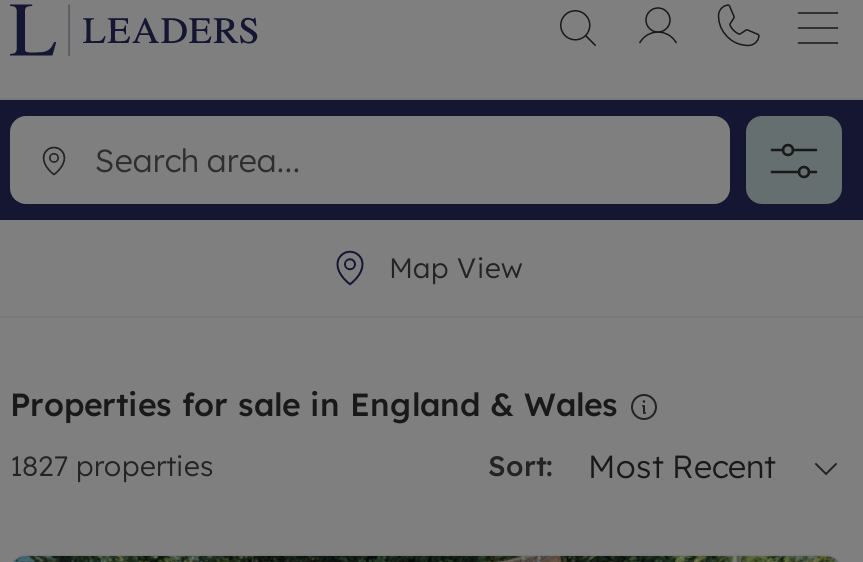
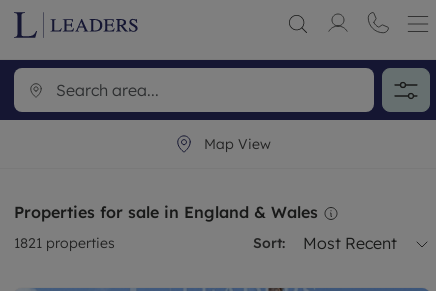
- 1827 properties
+ 1821 properties
